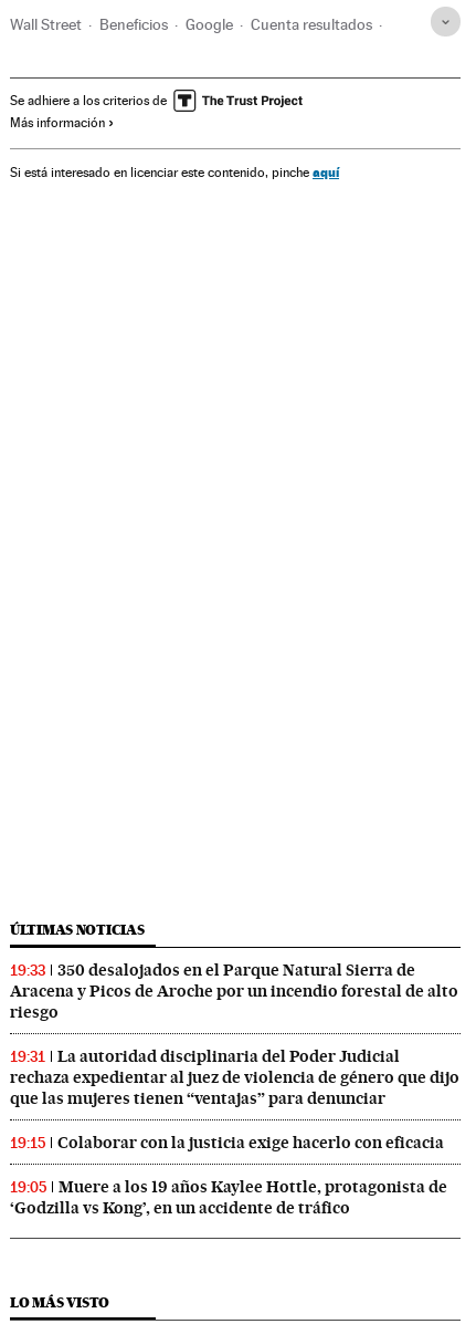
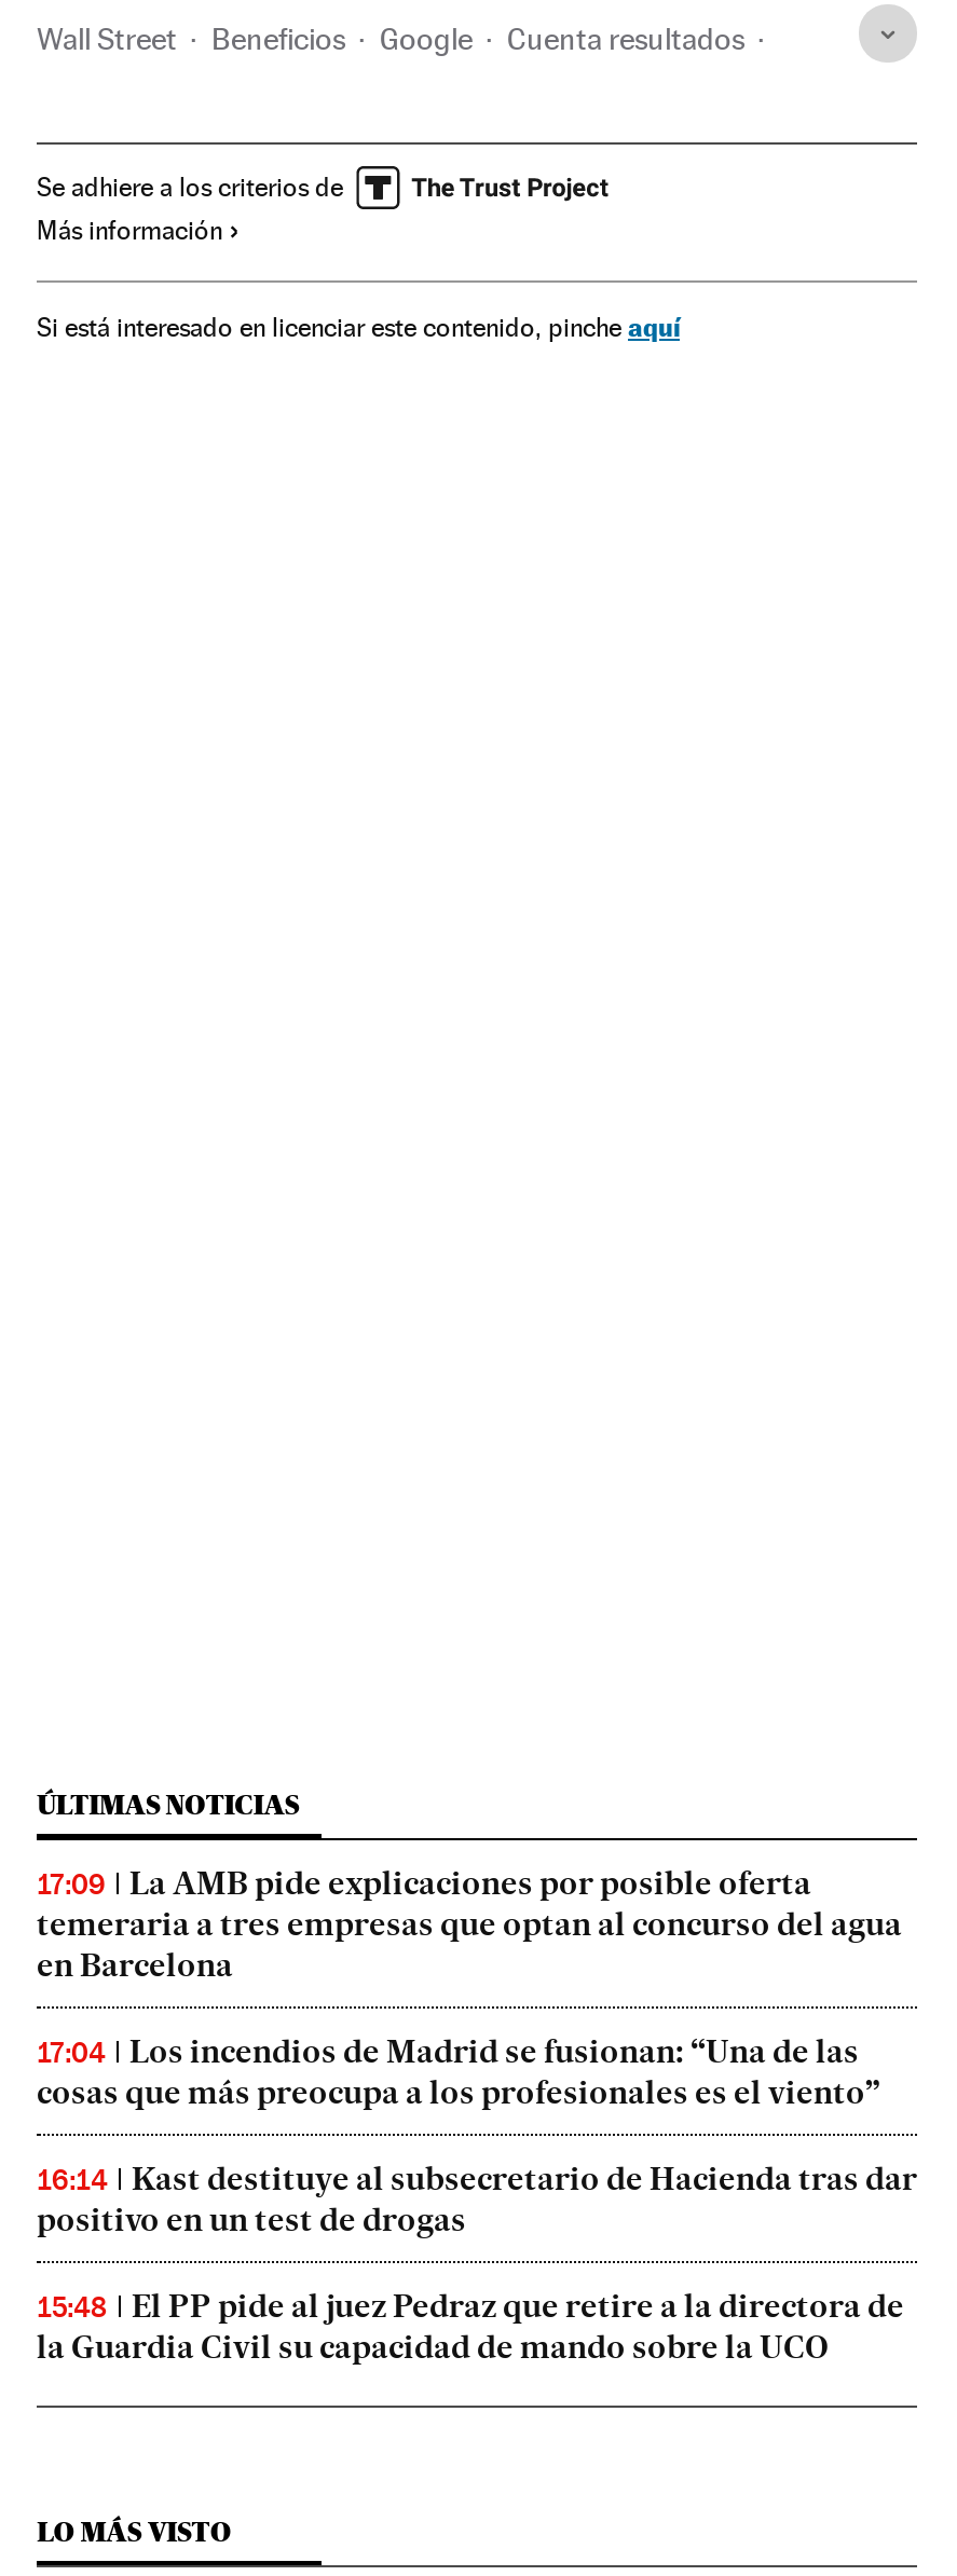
- 19:33
- 350 desalojados en el Parque Natural Sierra de
- Aracena y Picos de Aroche por un incendio forestal de alto
- riesgo
+ 17:09
+ La AMB pide explicaciones por posible oferta
+ temeraria a tres empresas que optan al concurso del agua
+ en Barcelona

- 19:31
- La autoridad disciplinaria del Poder Judicial
- rechaza expedientar al juez de violencia de género que dijo
- que las mujeres tienen “ventajas” para denunciar
+ 17:04
+ Los incendios de Madrid se fusionan: “Una de las
+ cosas que más preocupa a los profesionales es el viento”

- 19:15
- Colaborar con la justicia exige hacerlo con eficacia
+ 16:14
+ Kast destituye al subsecretario de Hacienda tras dar
+ positivo en un test de drogas

- 19:05
- Muere a los 19 años Kaylee Hottle, protagonista de
- ‘Godzilla vs Kong’, en un accidente de tráfico
+ 15:48
+ El PP pide al juez Pedraz que retire a la directora de
+ la Guardia Civil su capacidad de mando sobre la UCO
